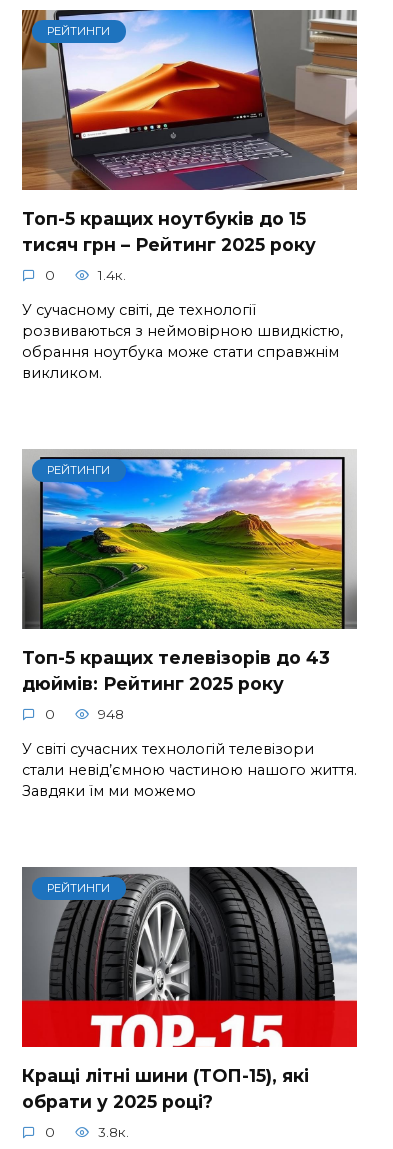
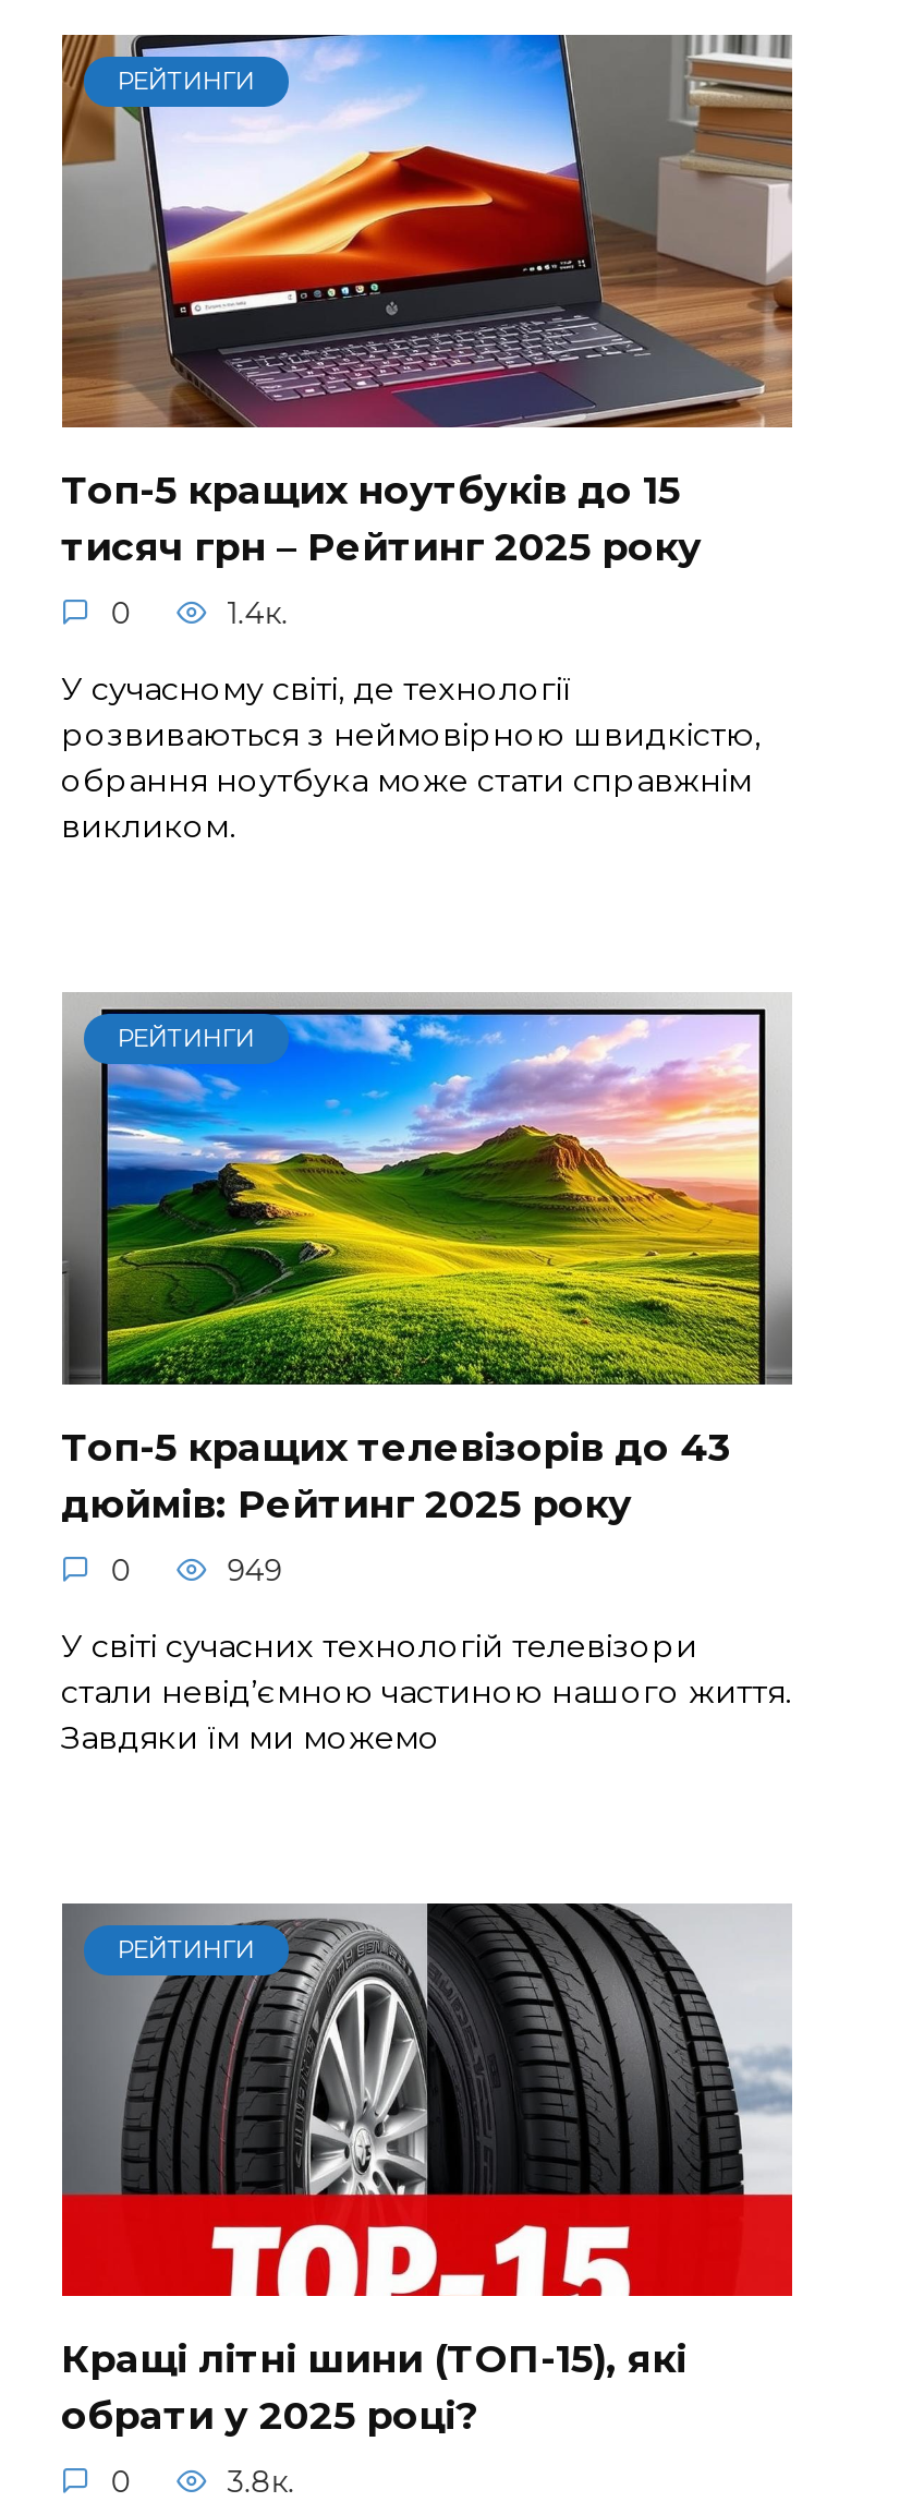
- 948
+ 949
